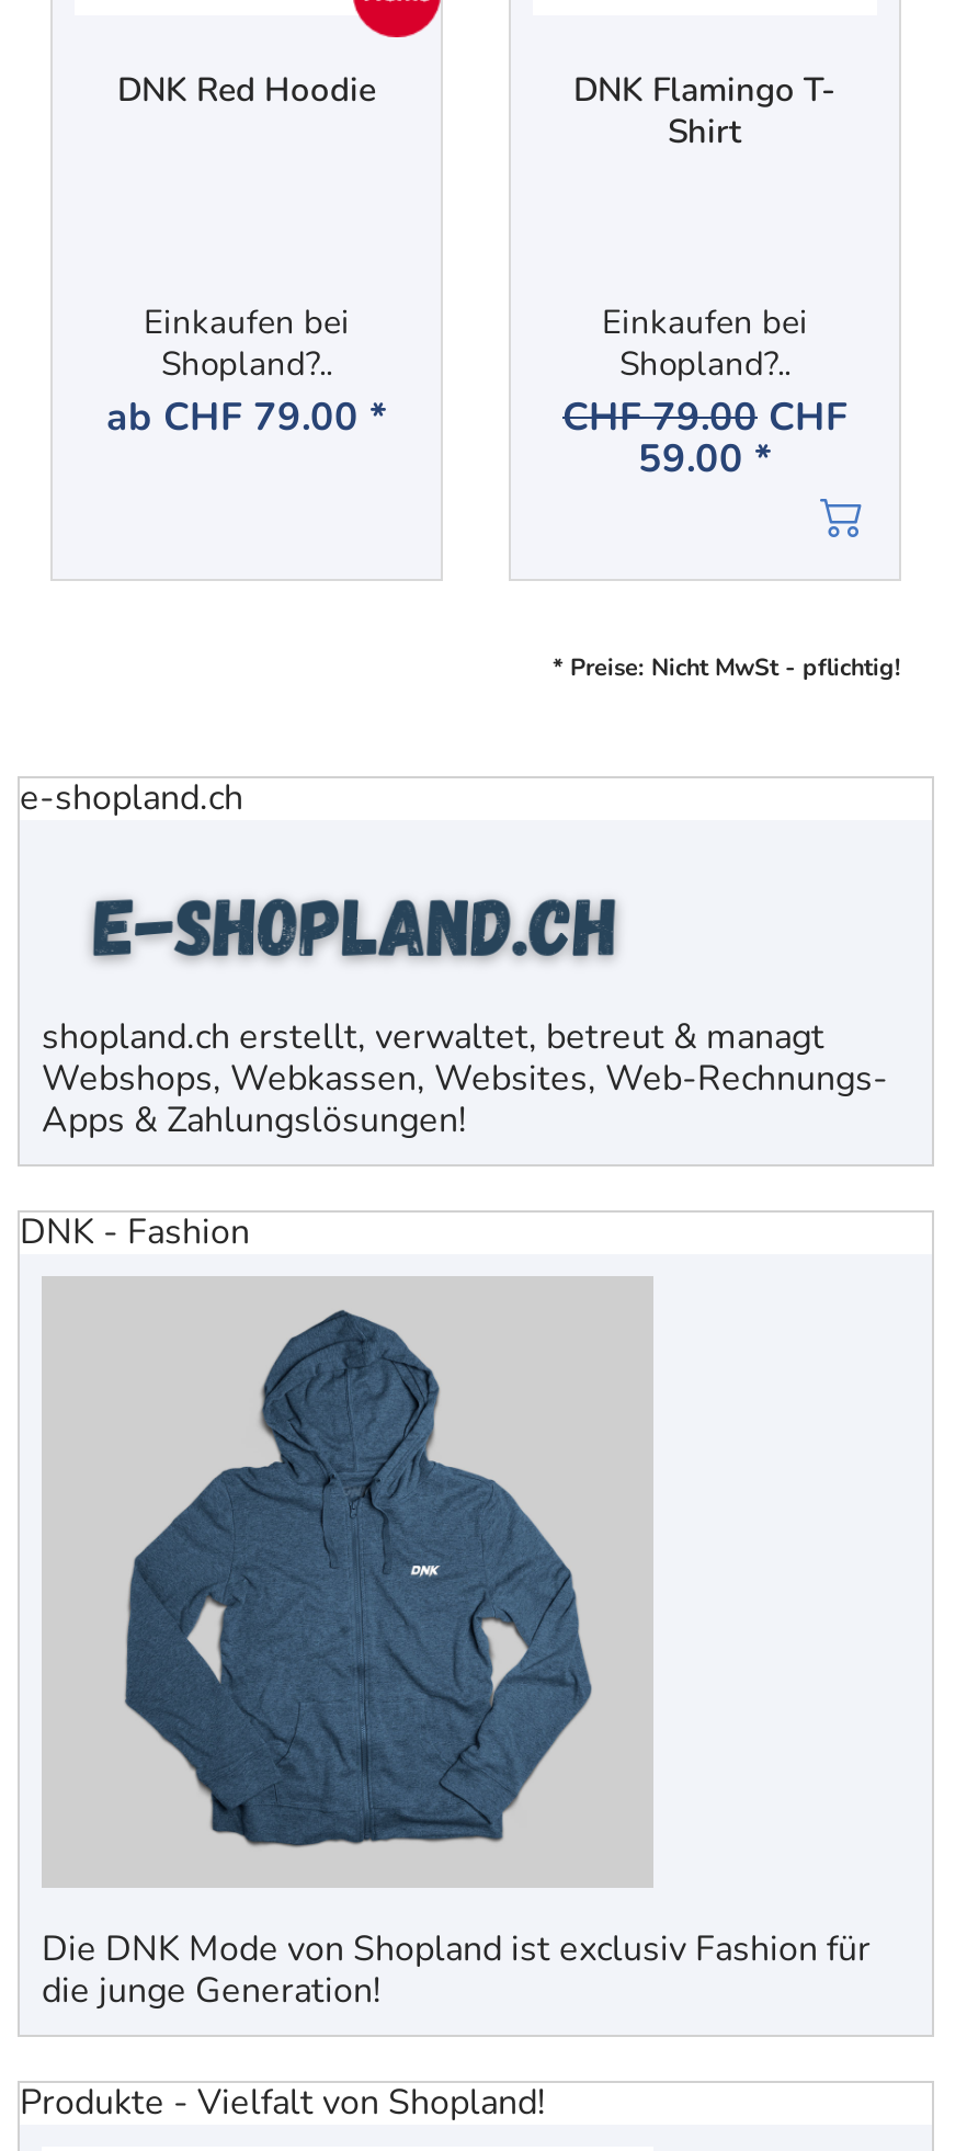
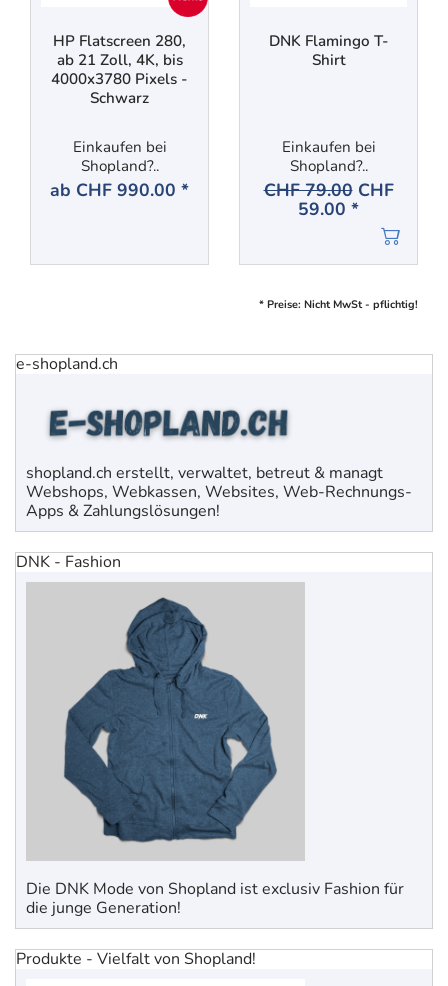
- DNK Red Hoodie
+ HP Flatscreen 280,
+ ab 21 Zoll, 4K, bis
+ 4000x3780 Pixels -
+ Schwarz

- ab CHF 79.00 *
+ ab CHF 990.00 *
